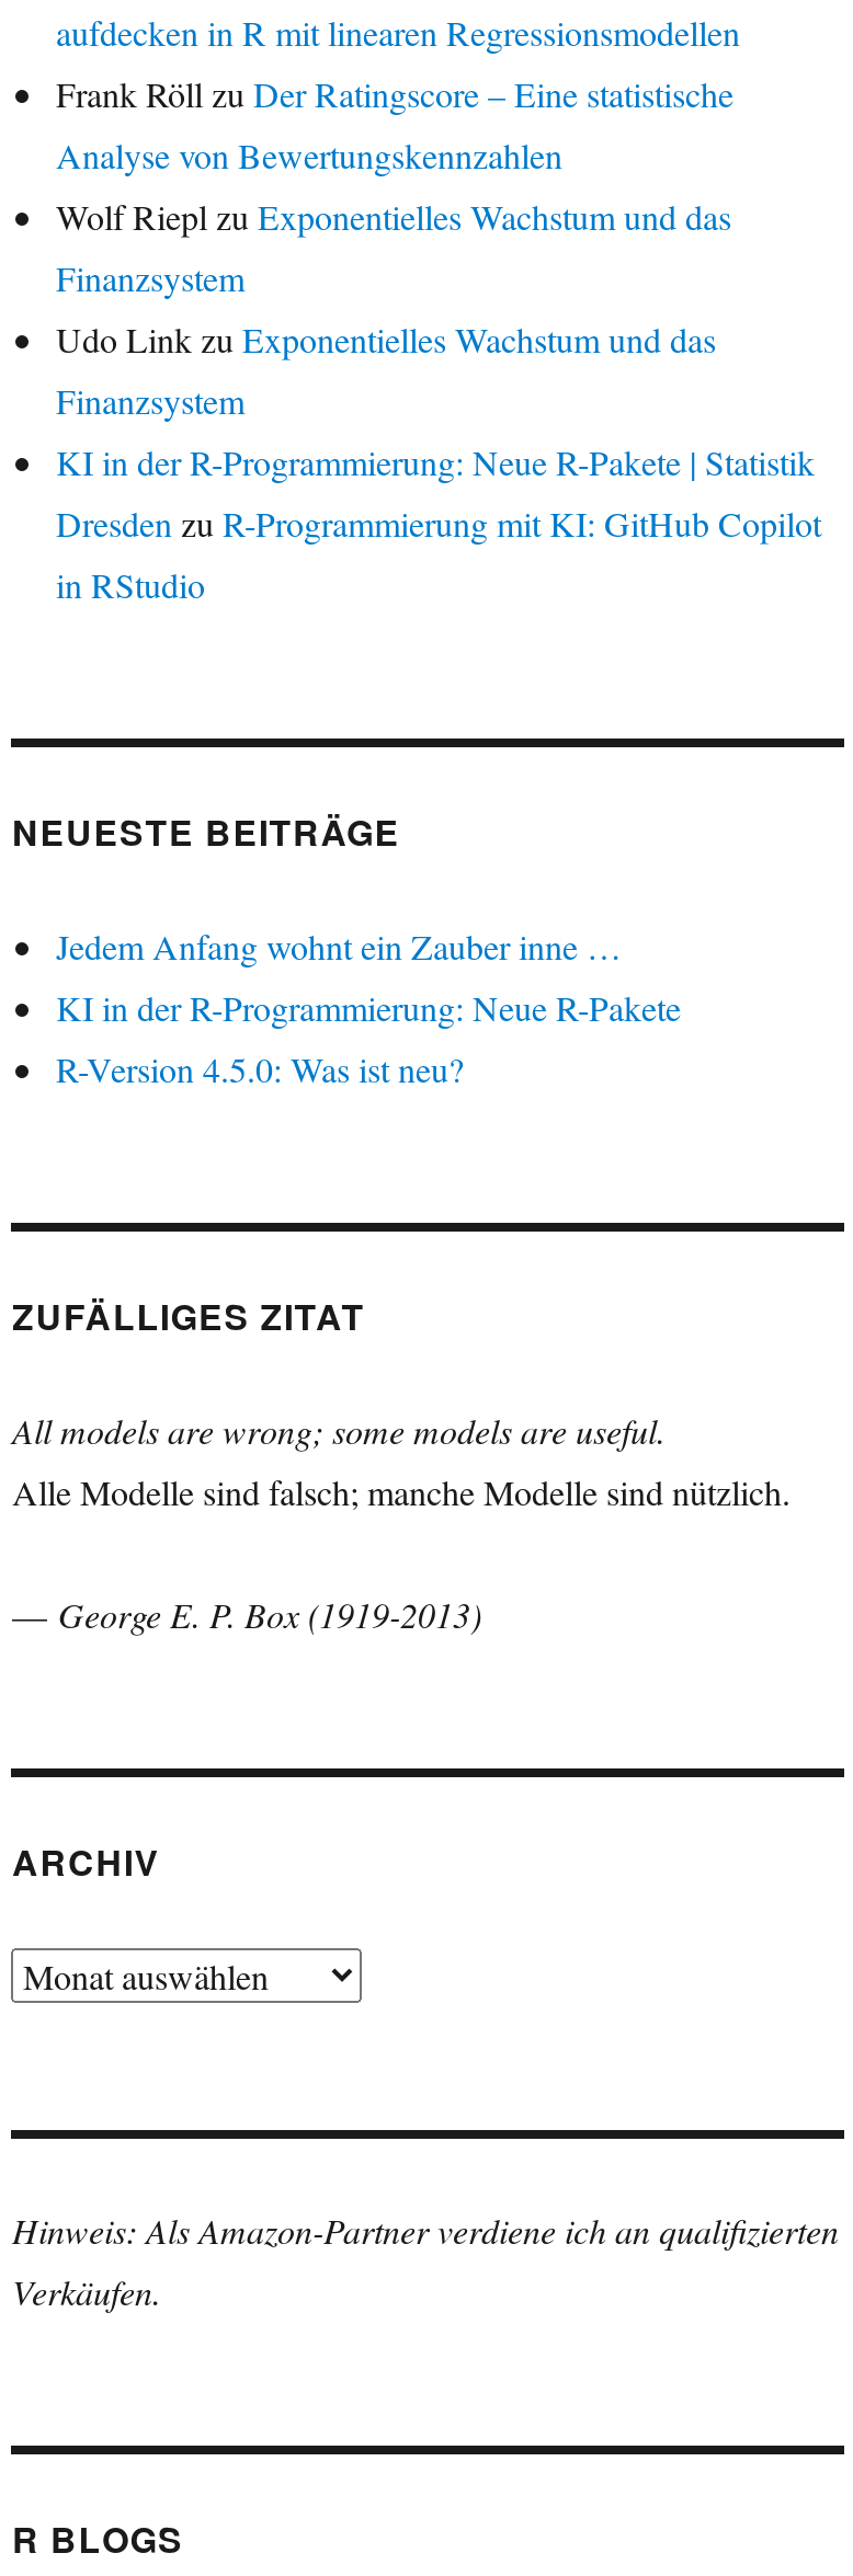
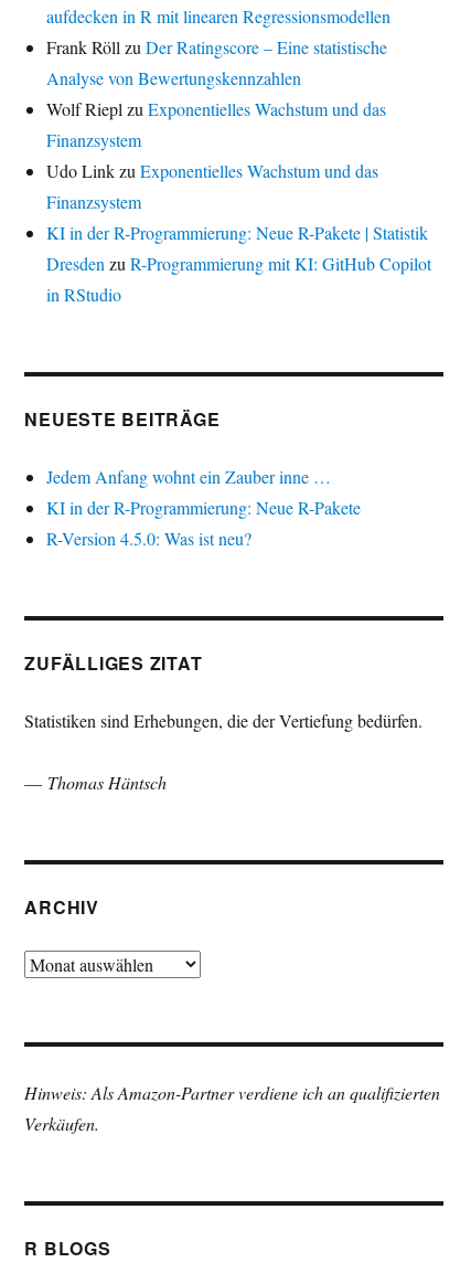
- All models are wrong; some models are useful.
- Alle Modelle sind falsch; manche Modelle sind nützlich.
+ Statistiken sind Erhebungen, die der Vertiefung bedürfen.

- — George E. P. Box (1919-2013)
+ — Thomas Häntsch
